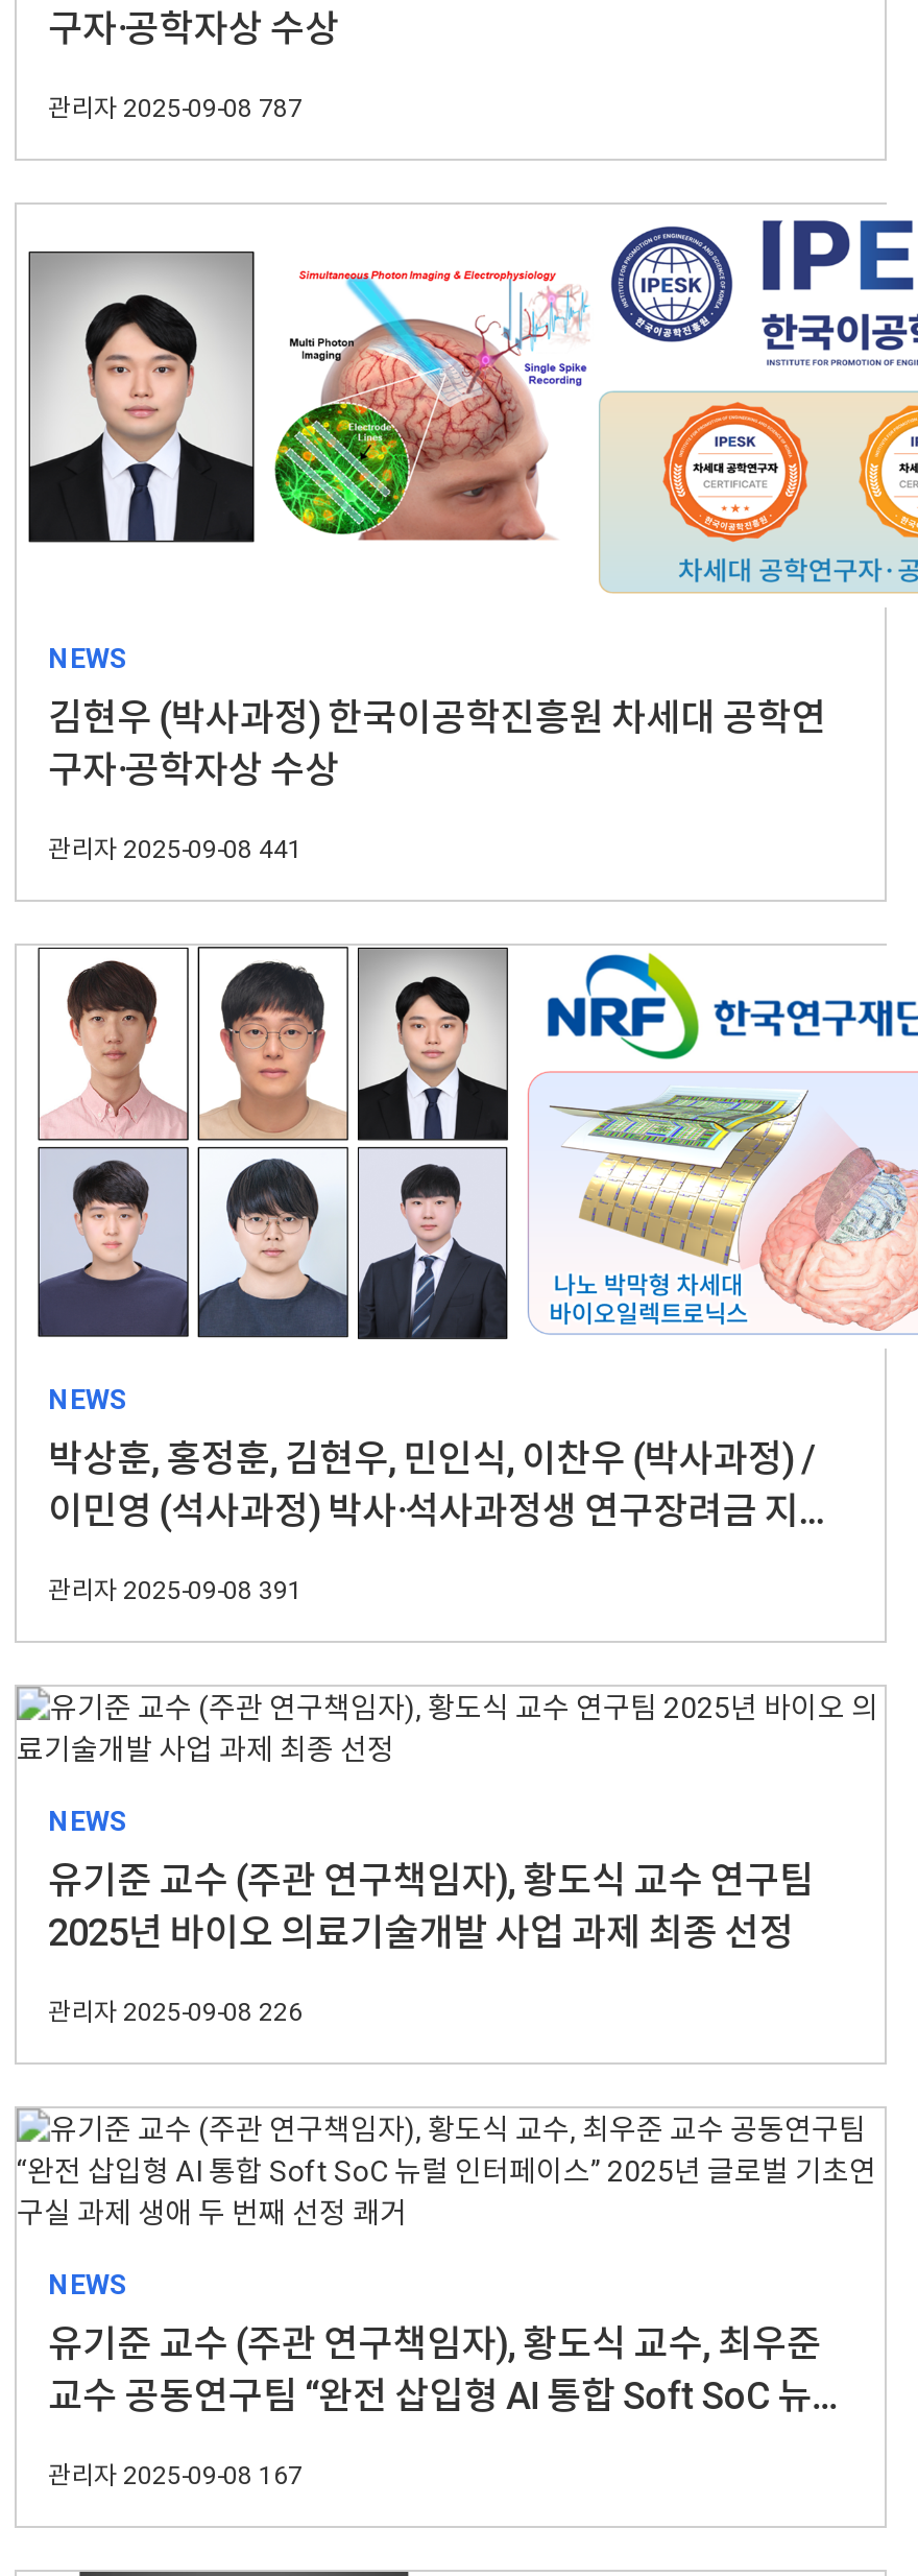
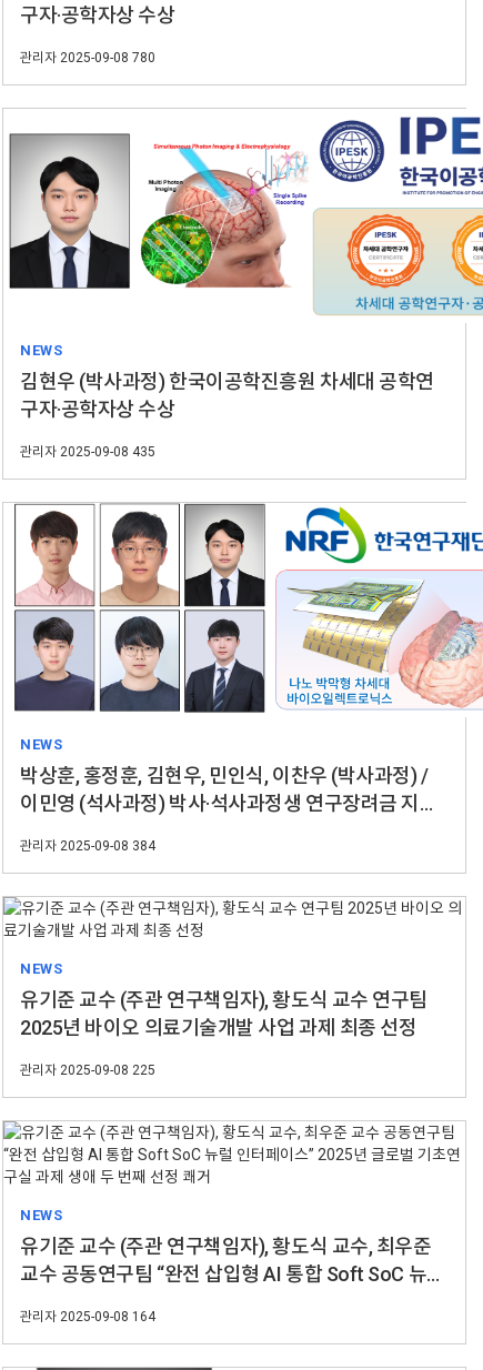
- 관리자 2025-09-08 787
+ 관리자 2025-09-08 780

- 관리자 2025-09-08 441
+ 관리자 2025-09-08 435

- 관리자 2025-09-08 391
+ 관리자 2025-09-08 384

- 관리자 2025-09-08 226
+ 관리자 2025-09-08 225

- 관리자 2025-09-08 167
+ 관리자 2025-09-08 164
